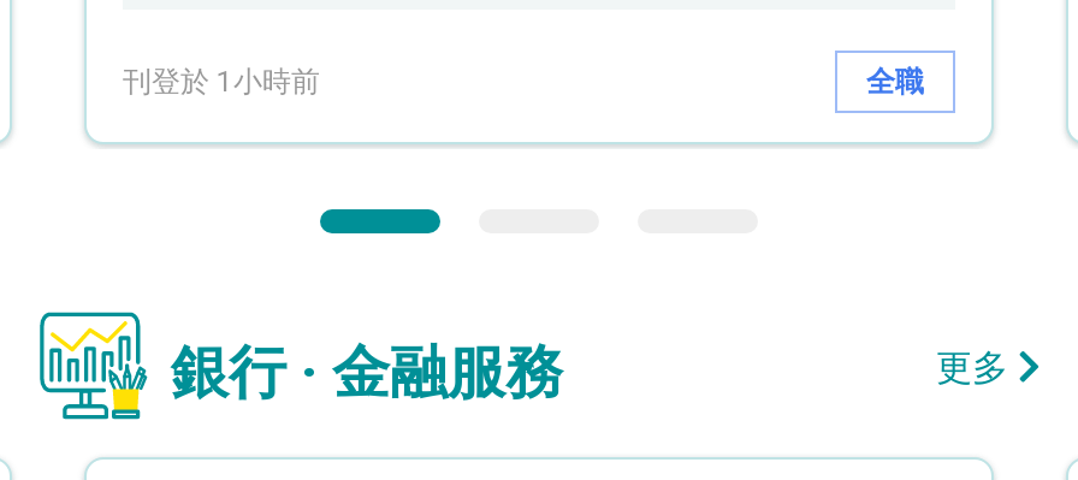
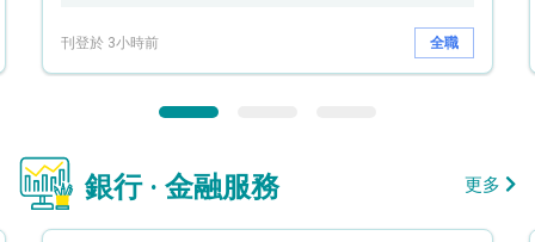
- 刊登於 1小時前
+ 刊登於 3小時前
